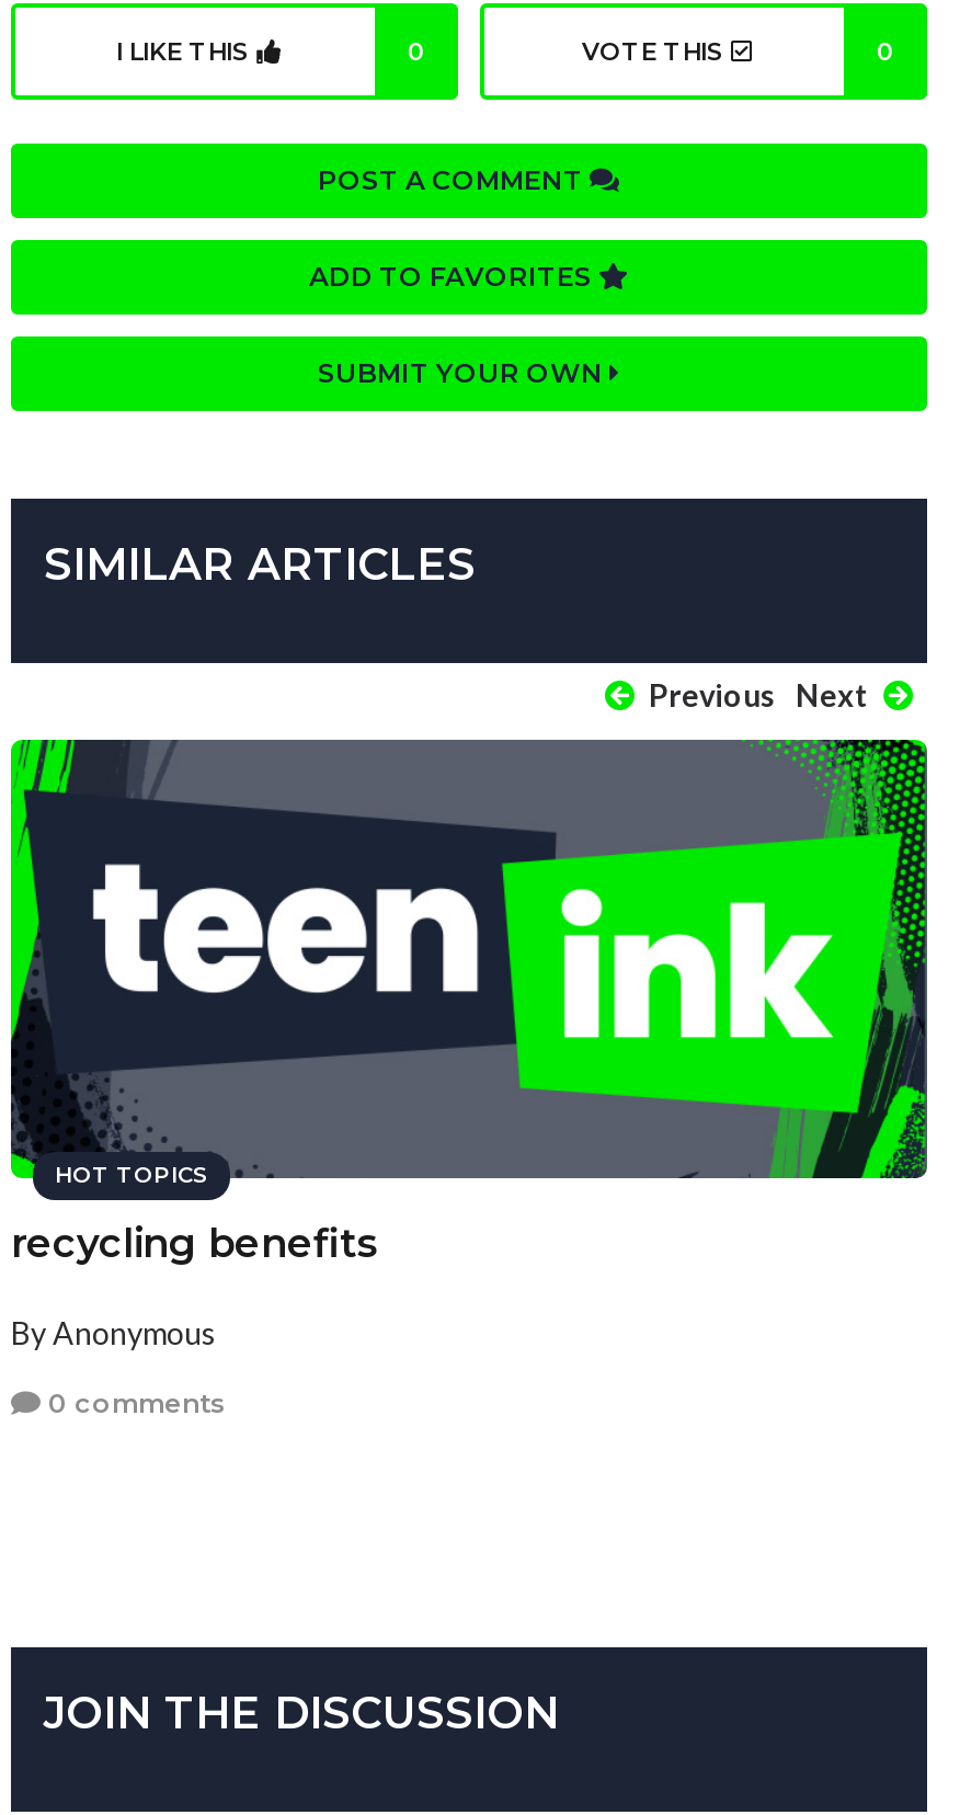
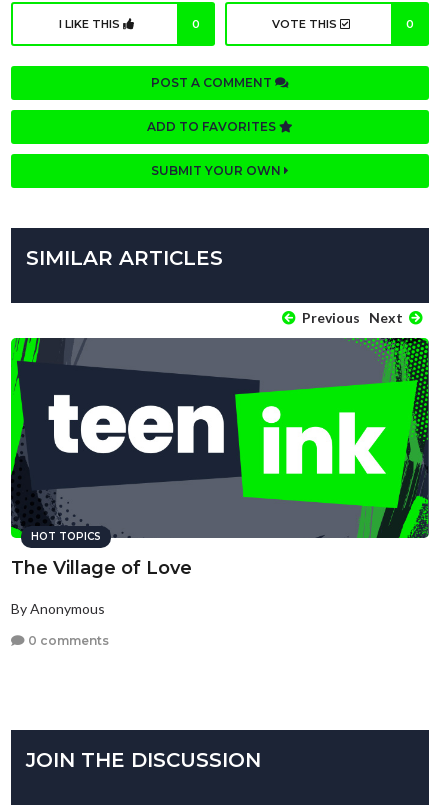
- recycling benefits
+ The Village of Love
